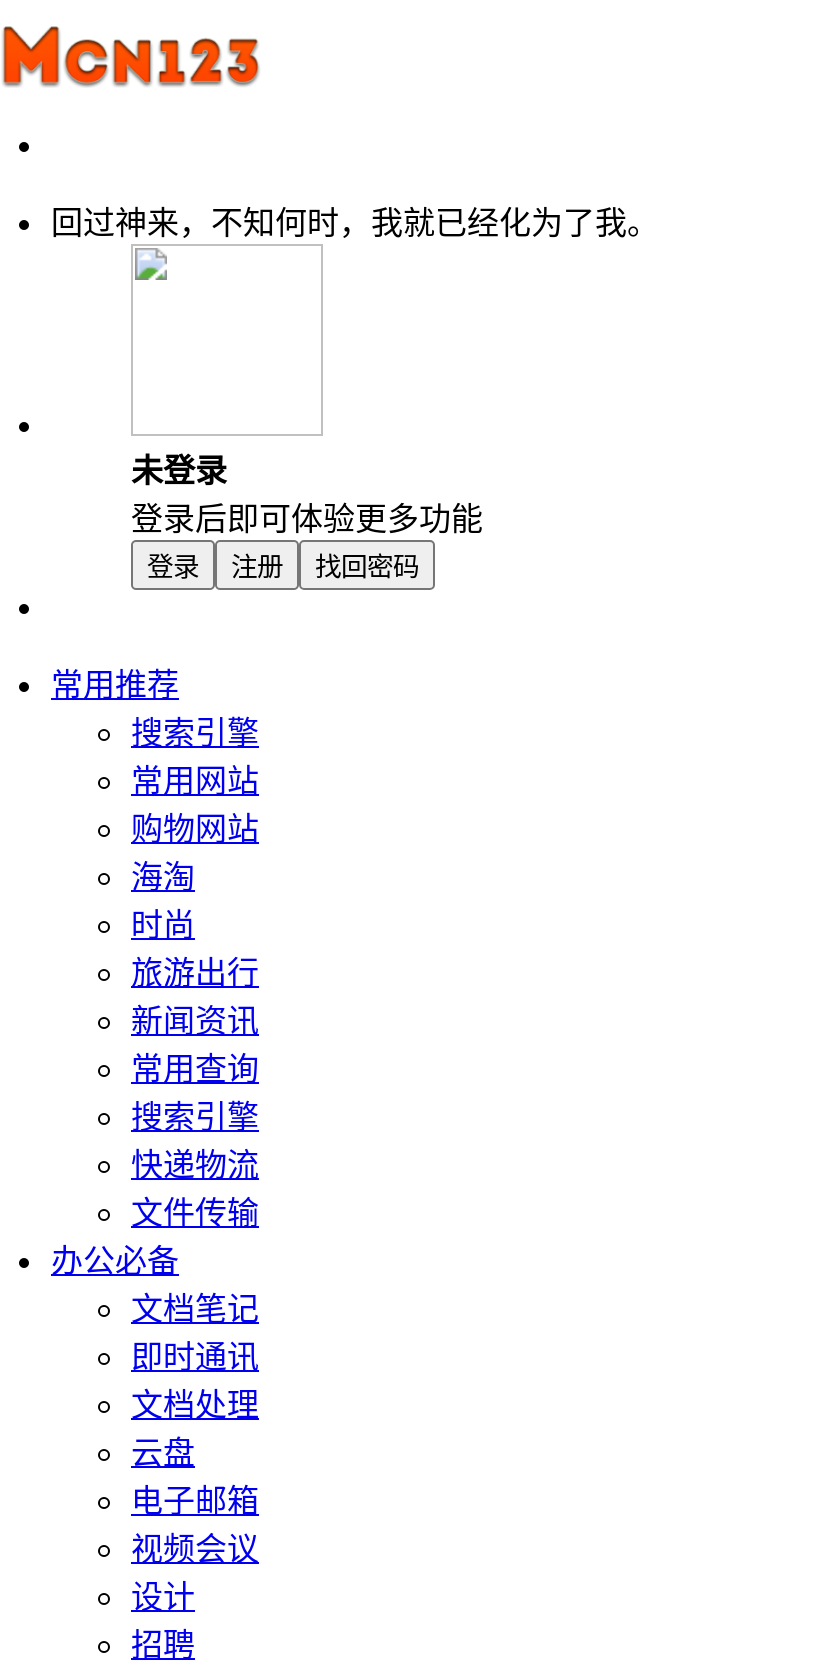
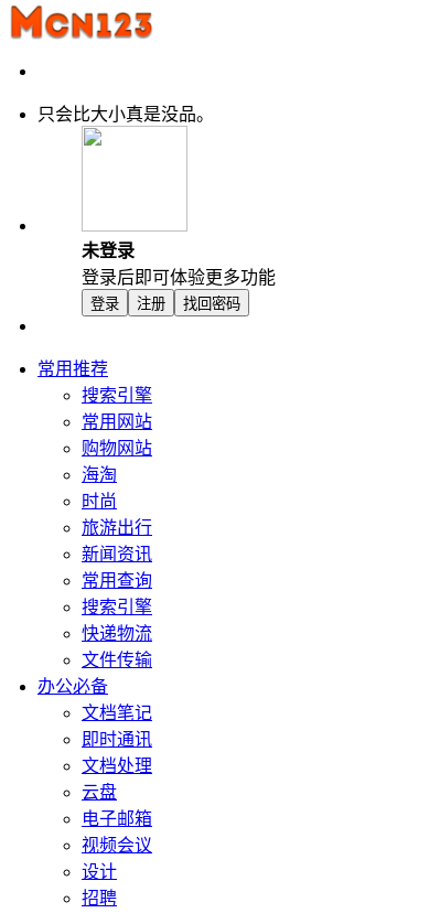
- 回过神来，不知何时，我就已经化为了我。
+ 只会比大小真是没品。
